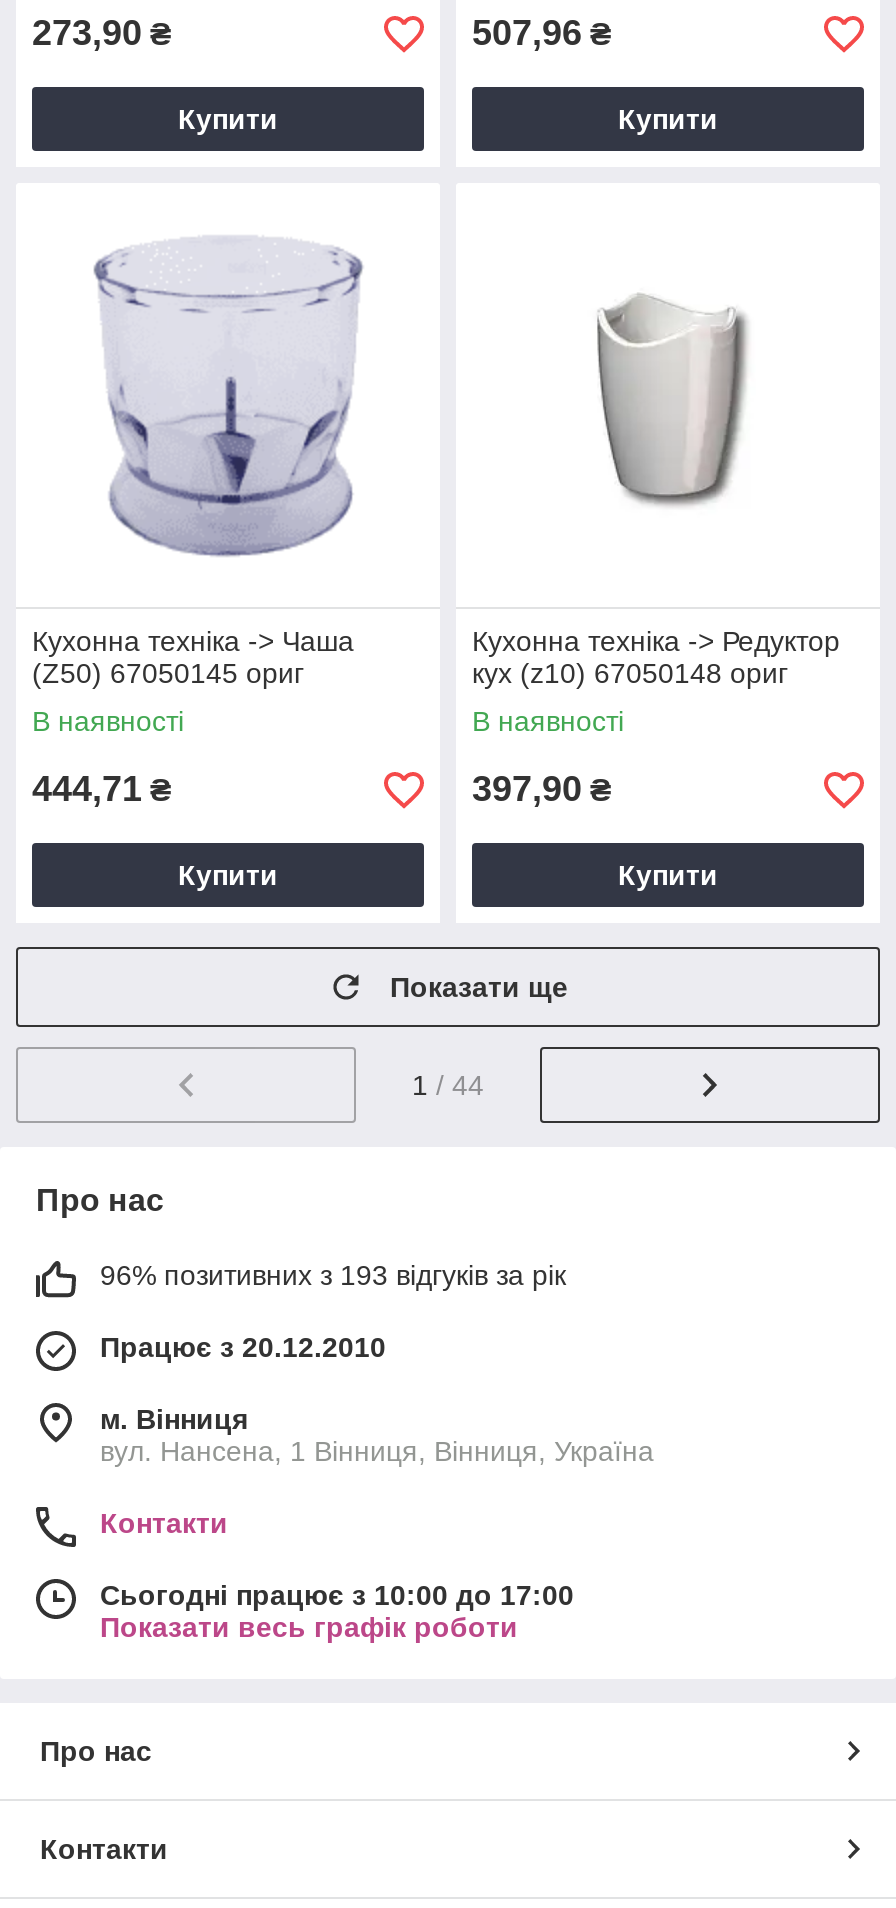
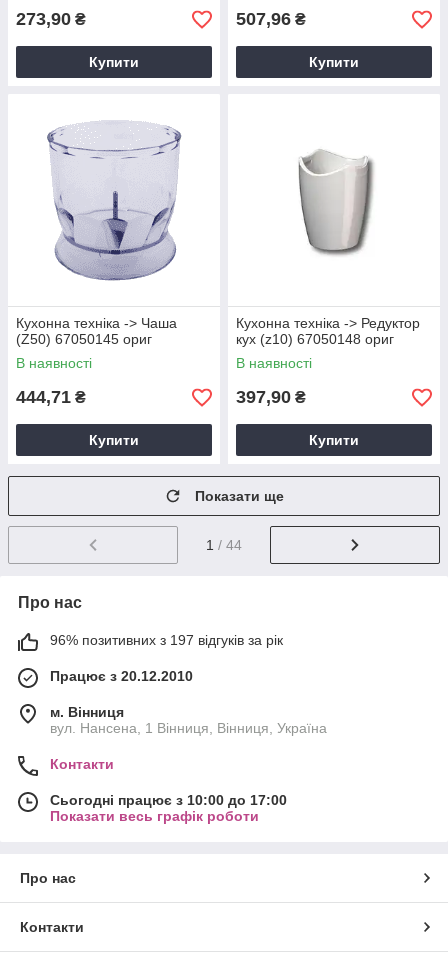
- 96% позитивних з 193 відгуків за рік
+ 96% позитивних з 197 відгуків за рік
